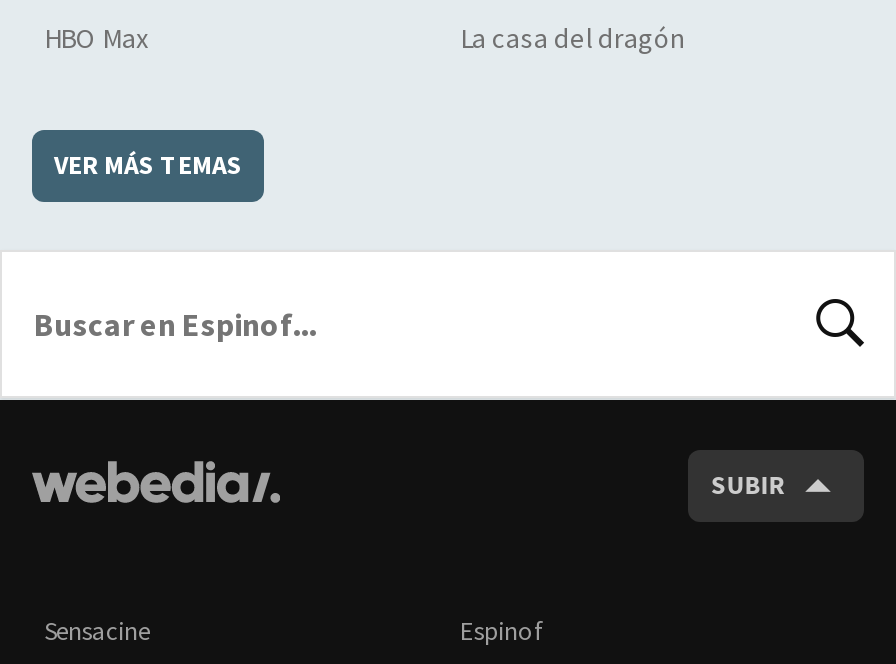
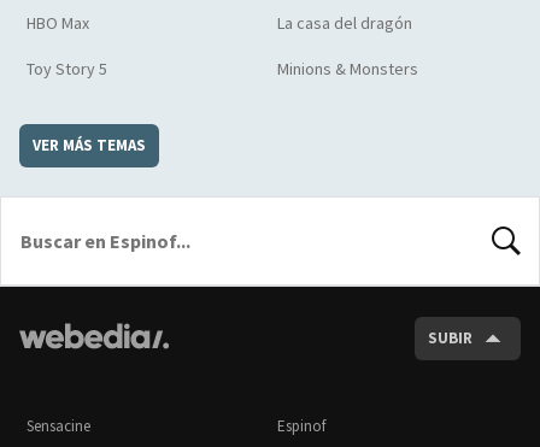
+ Toy Story 5
+ Minions & Monsters
